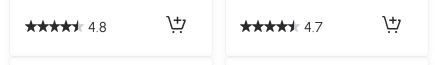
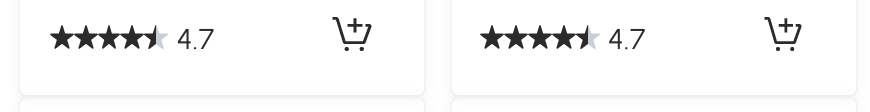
- 4.8
+ 4.7
